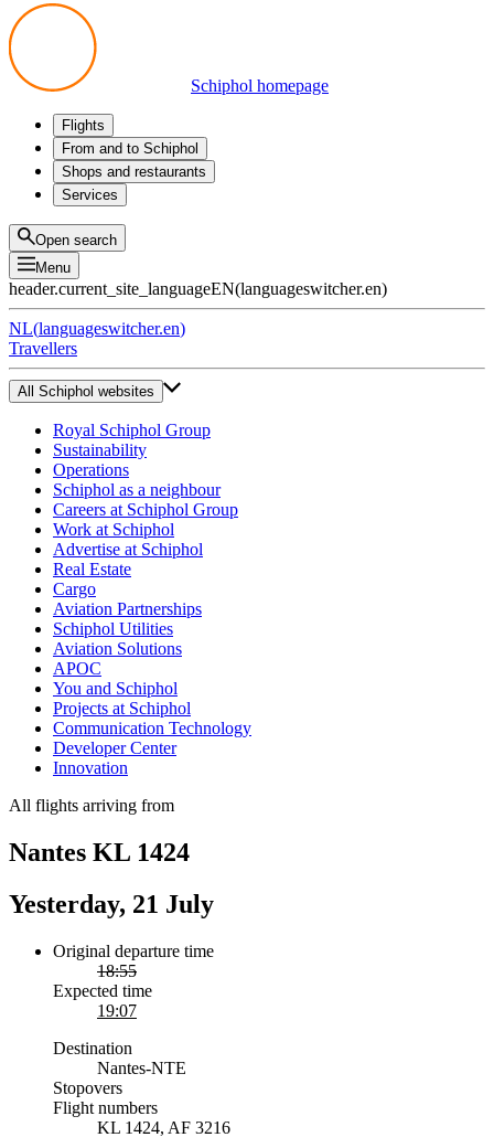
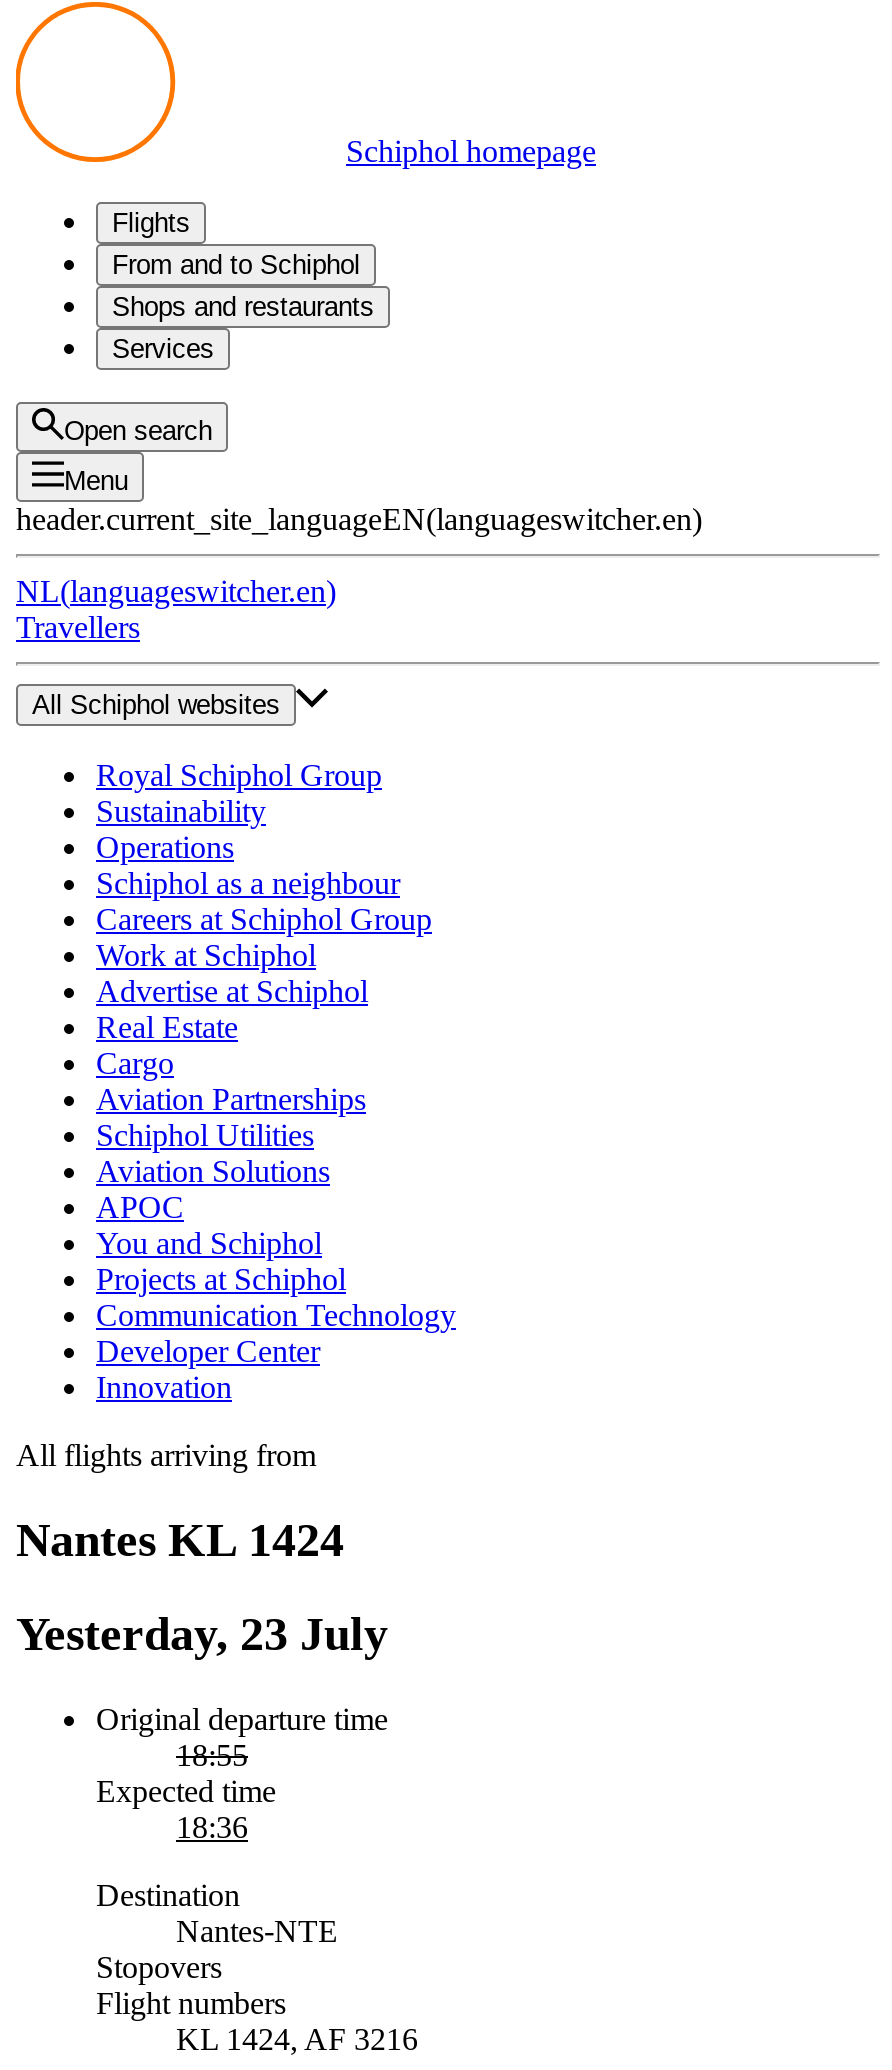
- Yesterday, 21 July
+ Yesterday, 23 July

- 19:07
+ 18:36
